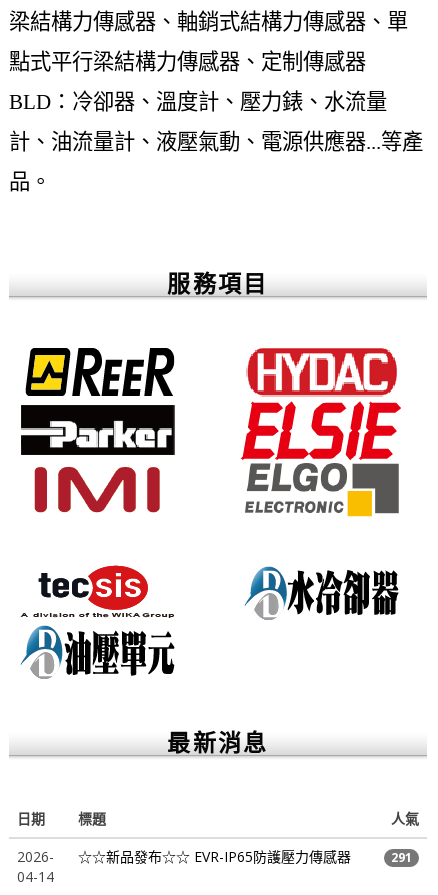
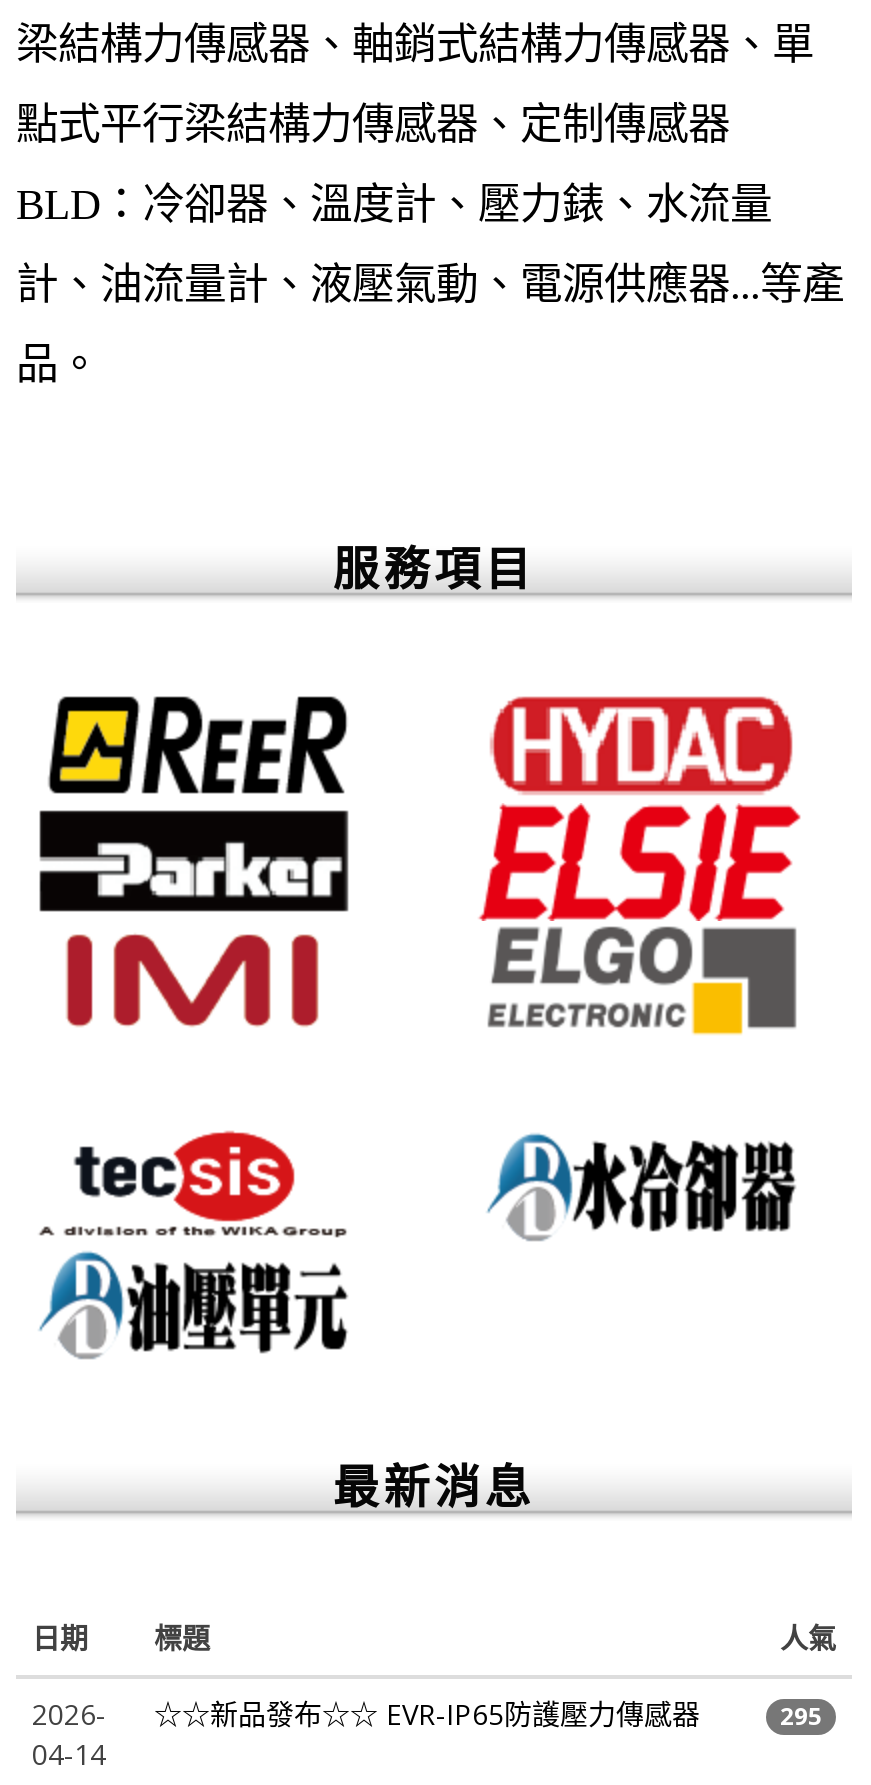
- 291
+ 295
